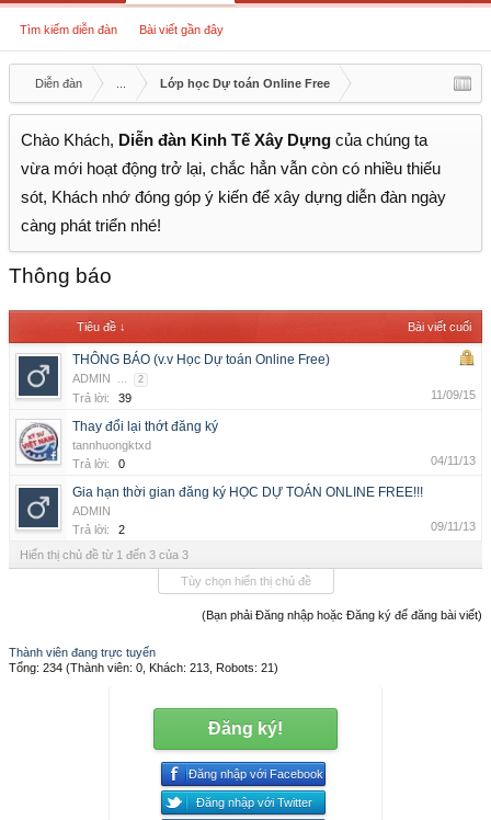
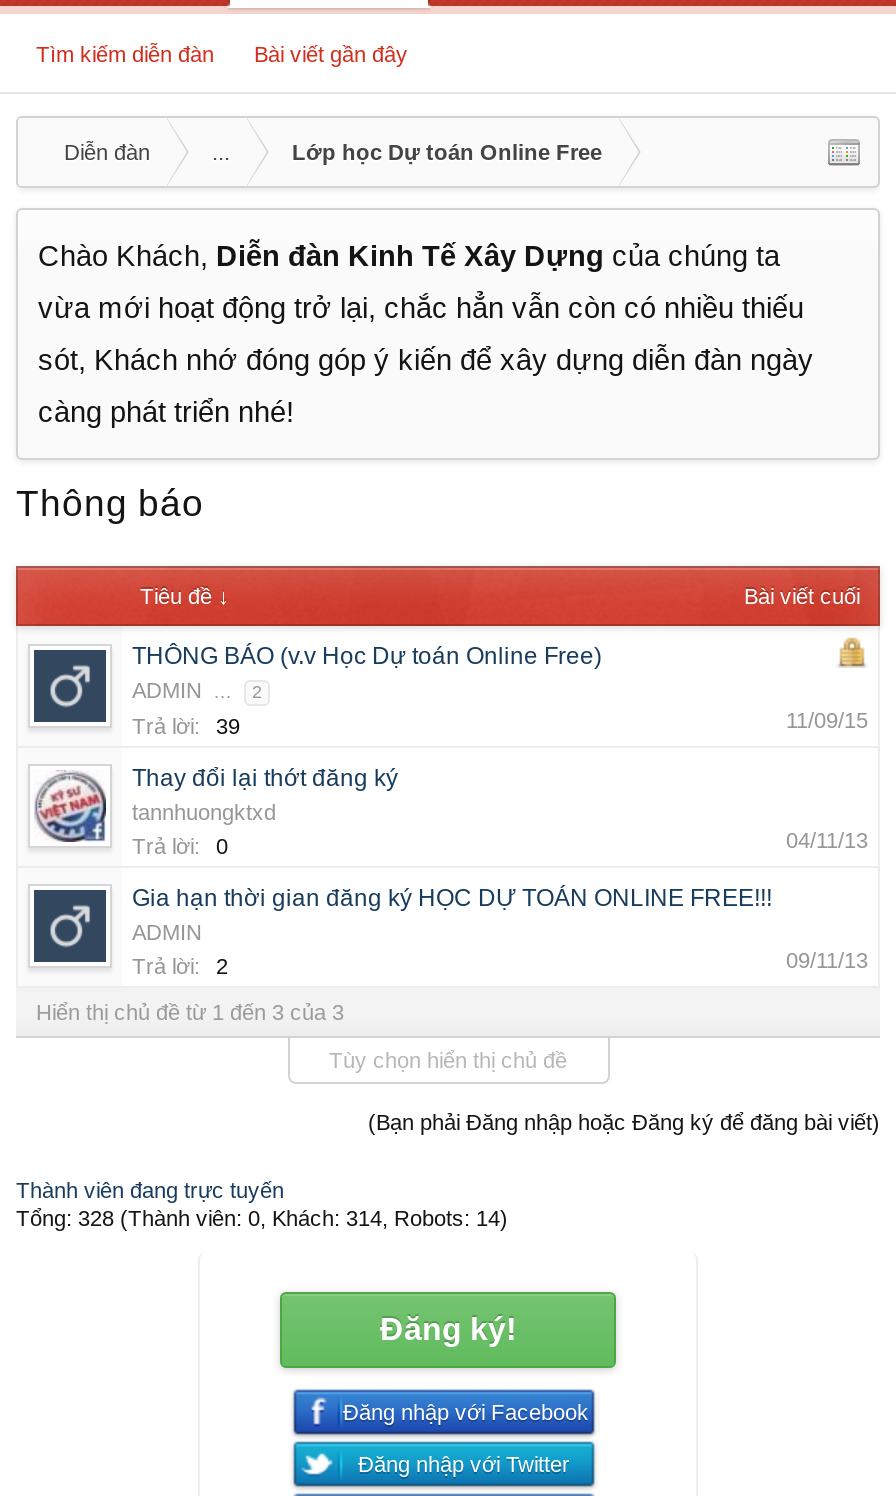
- Tổng: 234 (Thành viên: 0, Khách: 213, Robots: 21)
+ Tổng: 328 (Thành viên: 0, Khách: 314, Robots: 14)
